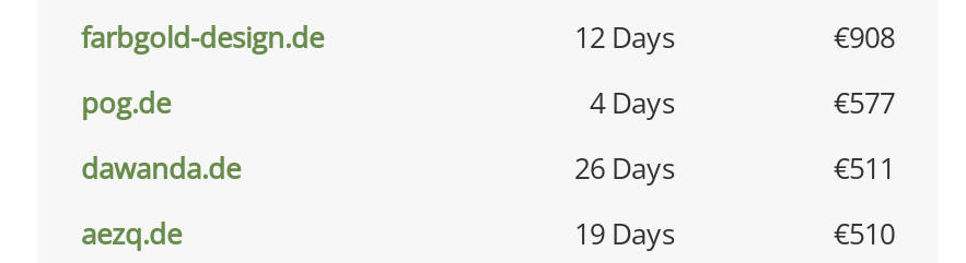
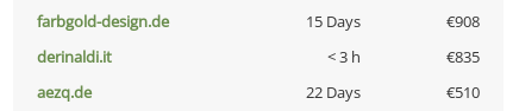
- 12 Days
+ 15 Days

- pog.de
- 4 Days
- €577
- dawanda.de
- 26 Days
- €511
+ derinaldi.it
+ < 3 h
+ €835

- 19 Days
+ 22 Days
